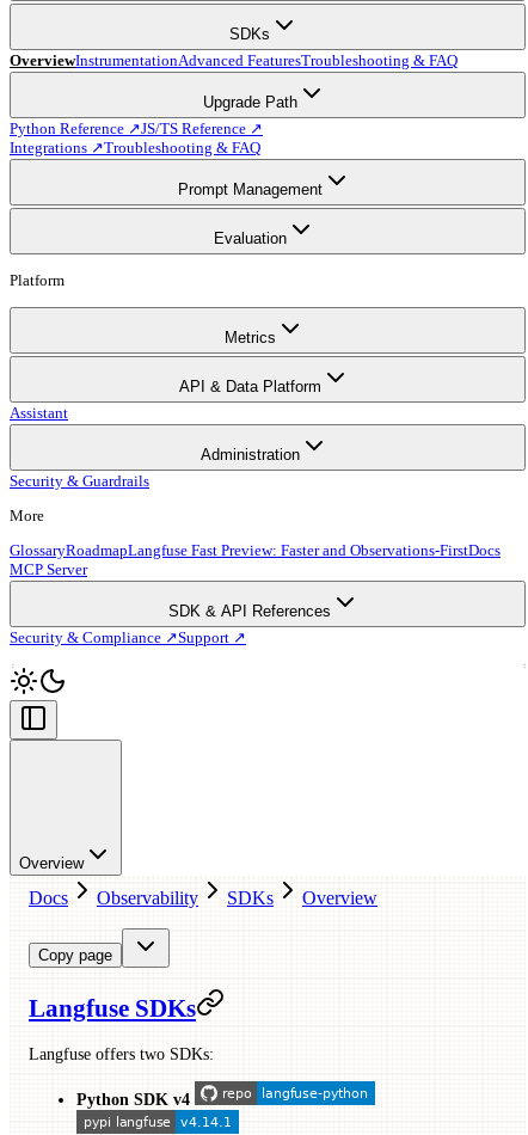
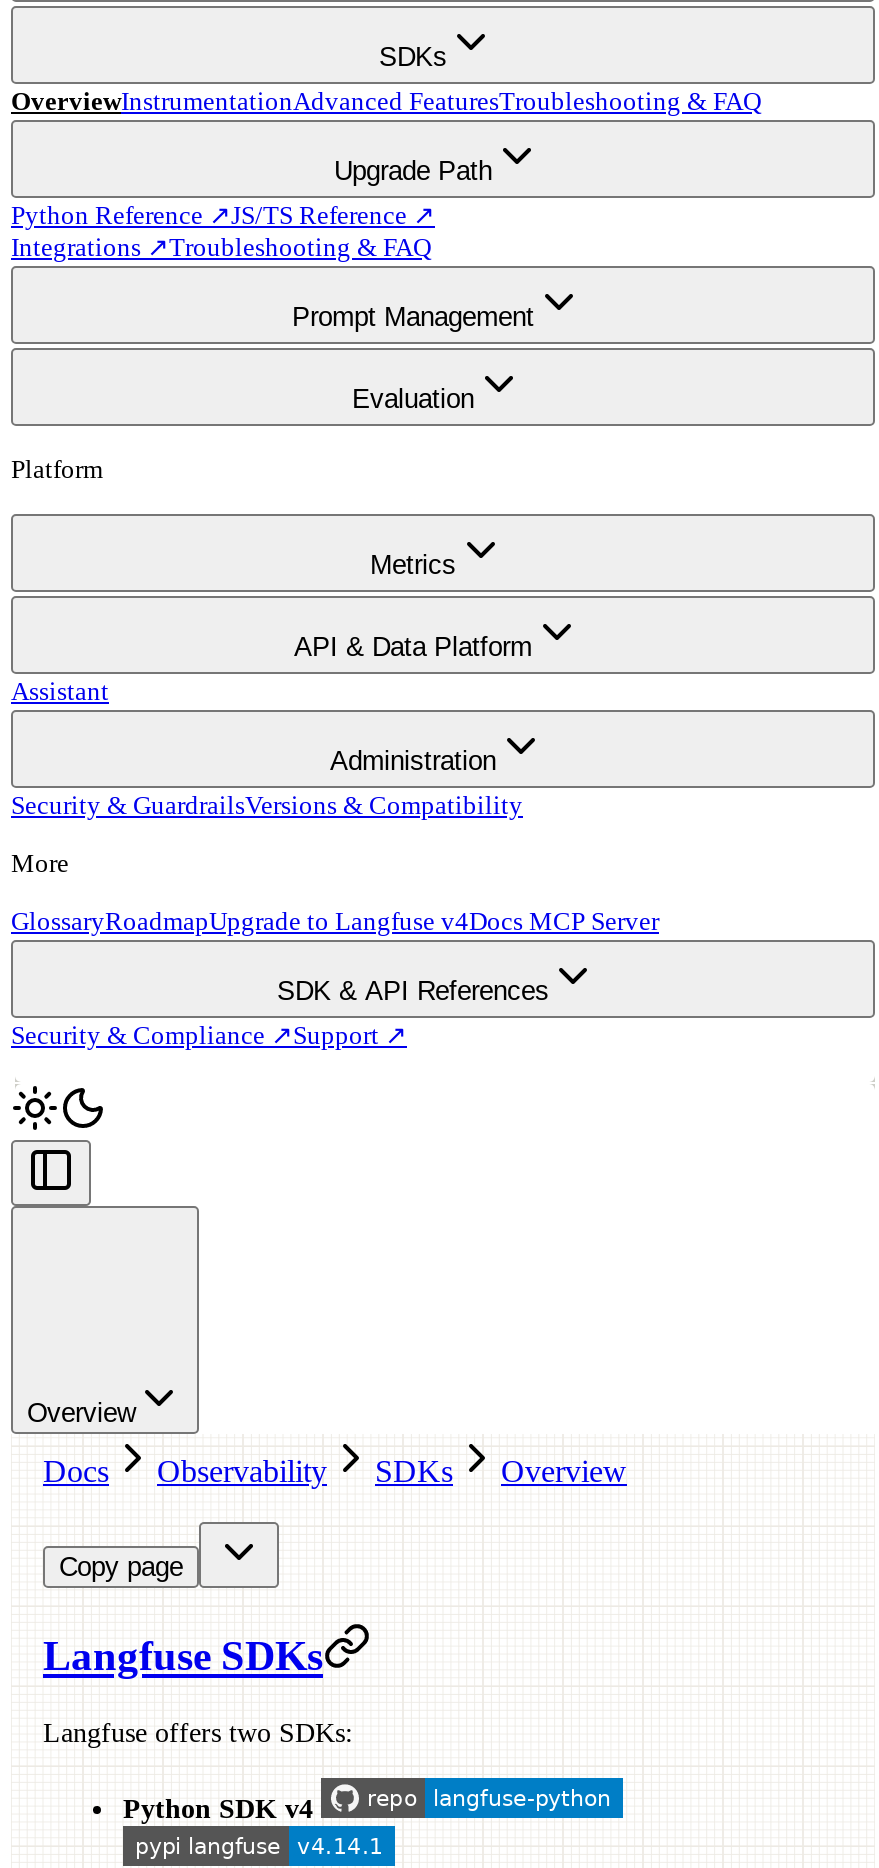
- Security & Guardrails
+ Security & GuardrailsVersions & Compatibility

- GlossaryRoadmapLangfuse Fast Preview: Faster and Observations-FirstDocs
- MCP Server
+ GlossaryRoadmapUpgrade to Langfuse v4Docs MCP Server
